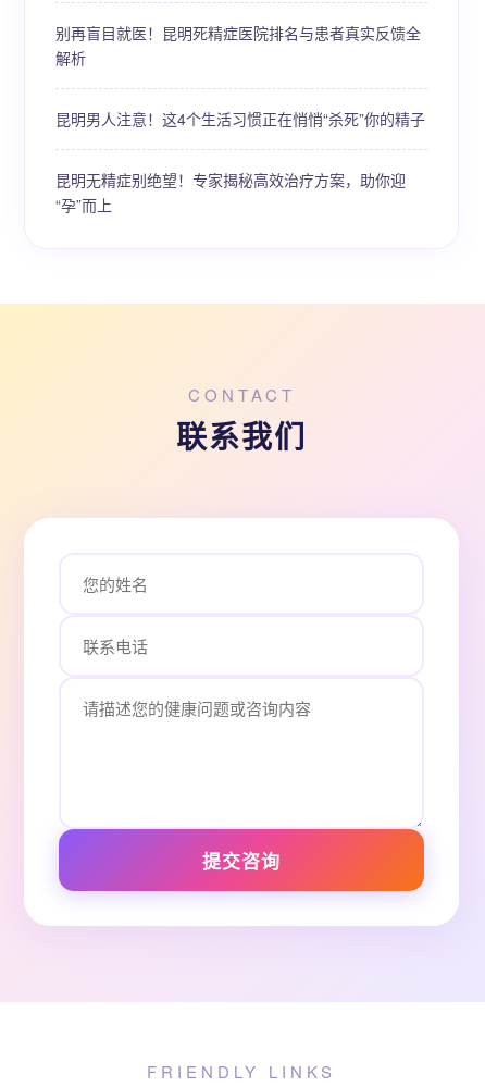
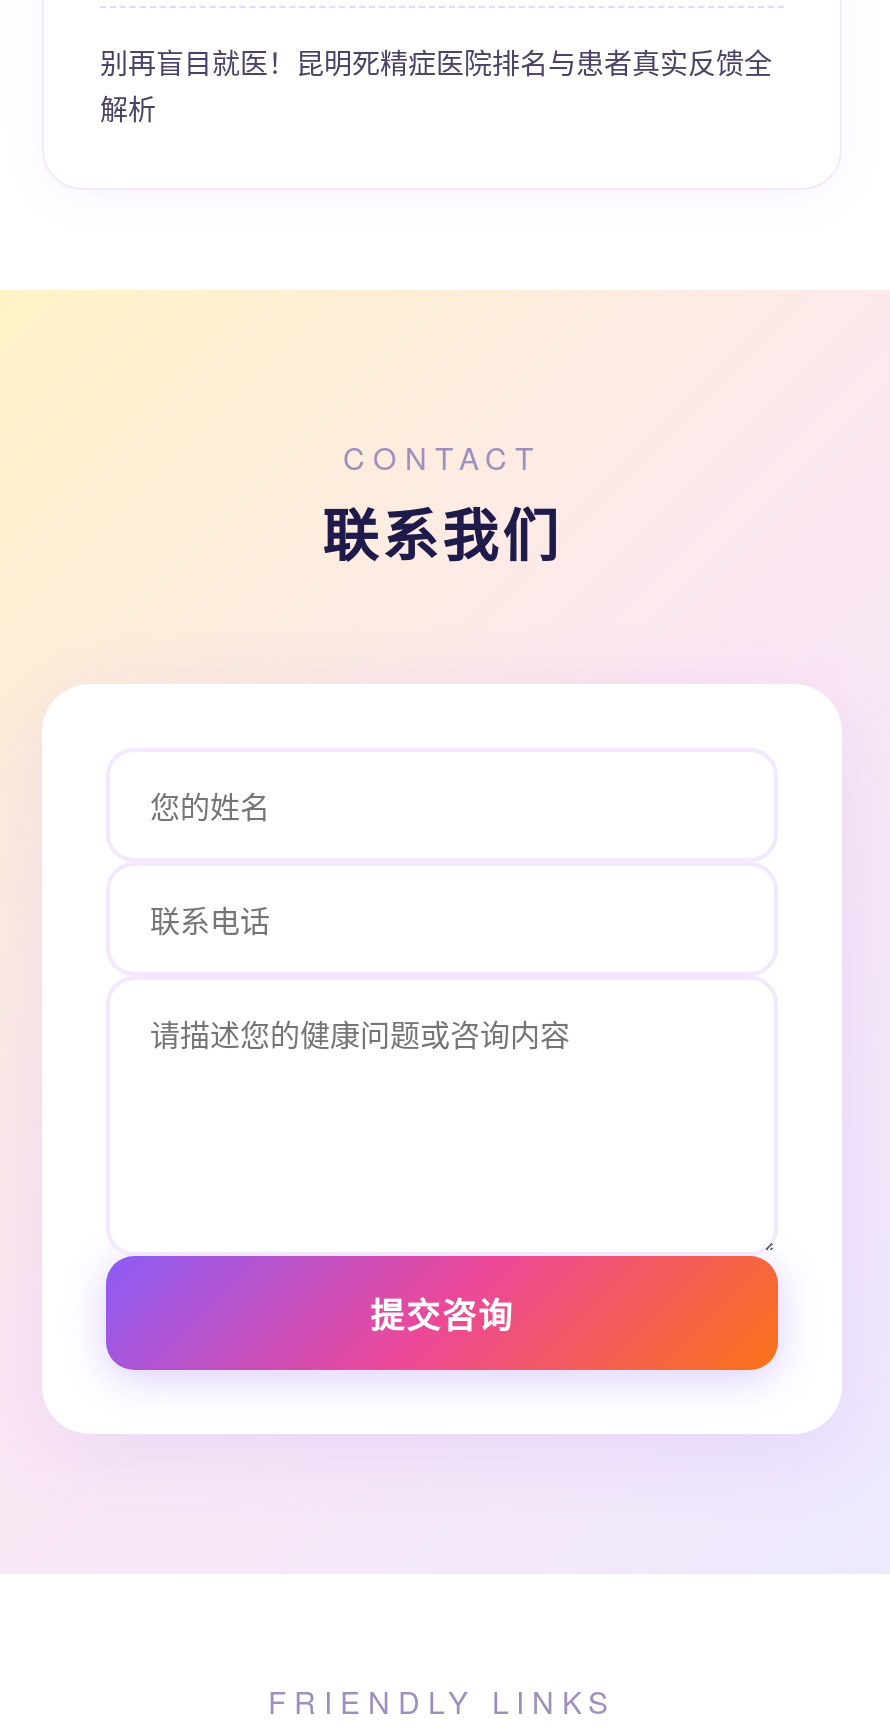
- 昆明男人注意！这4个生活习惯正在悄悄“杀死”你的精子
- 昆明无精症别绝望！专家揭秘高效治疗方案，助你迎
- “孕”而上
